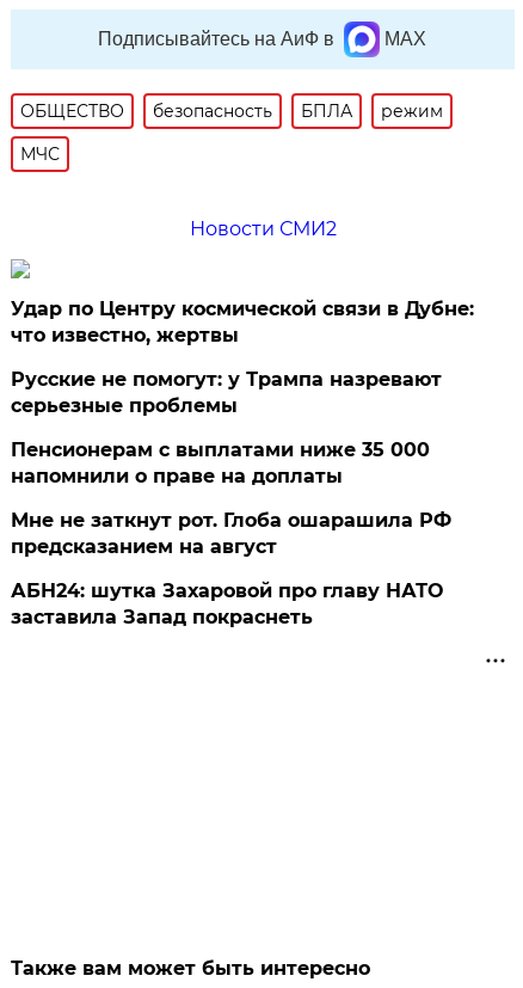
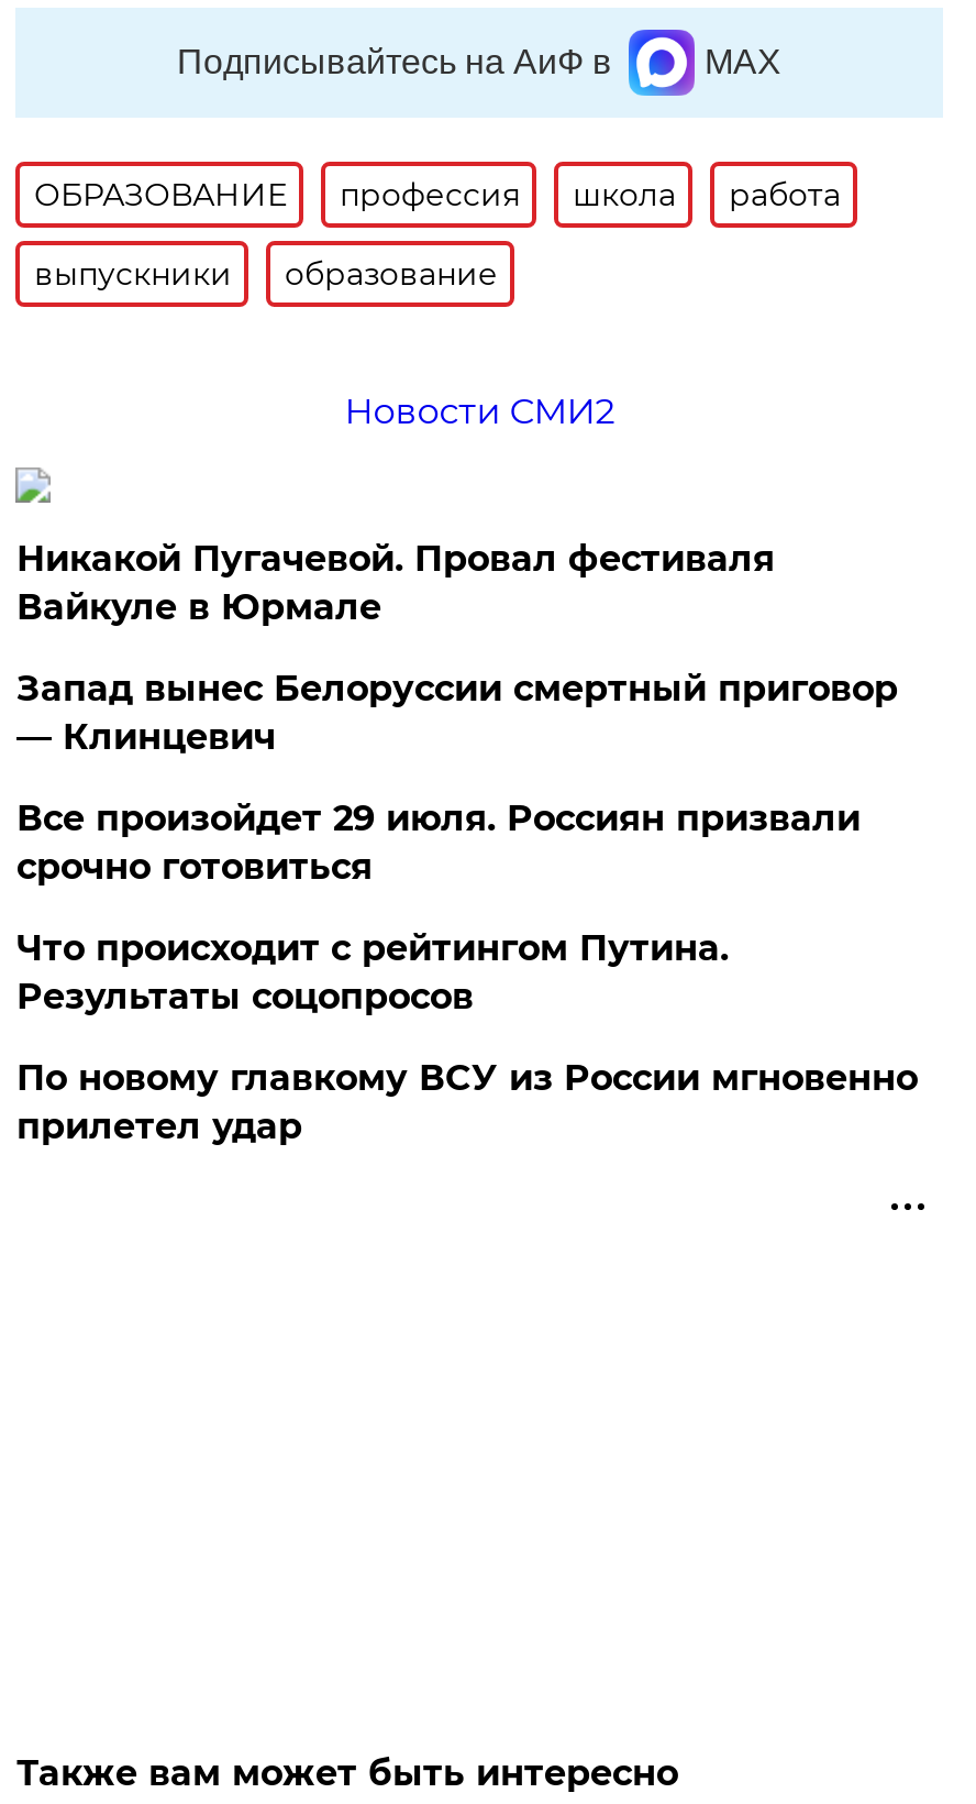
- ОБЩЕСТВО
- безопасность
- БПЛА
- режим
+ ОБРАЗОВАНИЕ
+ профессия
+ школа
+ работа

- МЧС
+ выпускники
+ образование

- Удар по Центру космической связи в Дубне:
- что известно, жертвы
+ Никакой Пугачевой. Провал фестиваля
+ Вайкуле в Юрмале

- Русские не помогут: у Трампа назревают
- серьезные проблемы
+ Запад вынес Белоруссии смертный приговор
+ — Клинцевич

- Пенсионерам с выплатами ниже 35 000
- напомнили о праве на доплаты
+ Все произойдет 29 июля. Россиян призвали
+ срочно готовиться

- Мне не заткнут рот. Глоба ошарашила РФ
- предсказанием на август
+ Что происходит с рейтингом Путина.
+ Результаты соцопросов

- АБН24: шутка Захаровой про главу НАТО
- заставила Запад покраснеть
+ По новому главкому ВСУ из России мгновенно
+ прилетел удар
